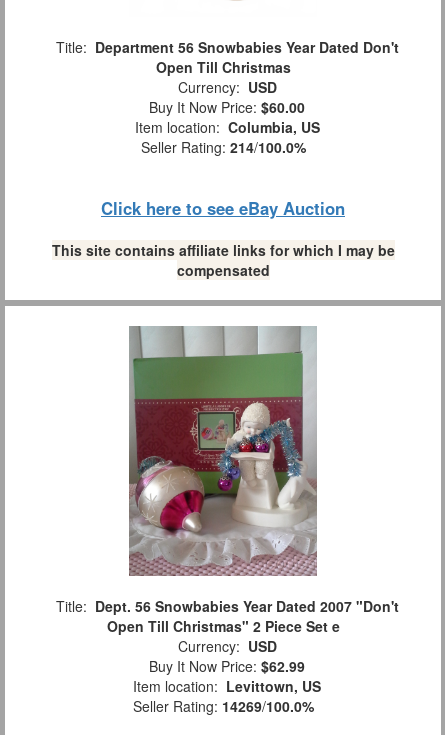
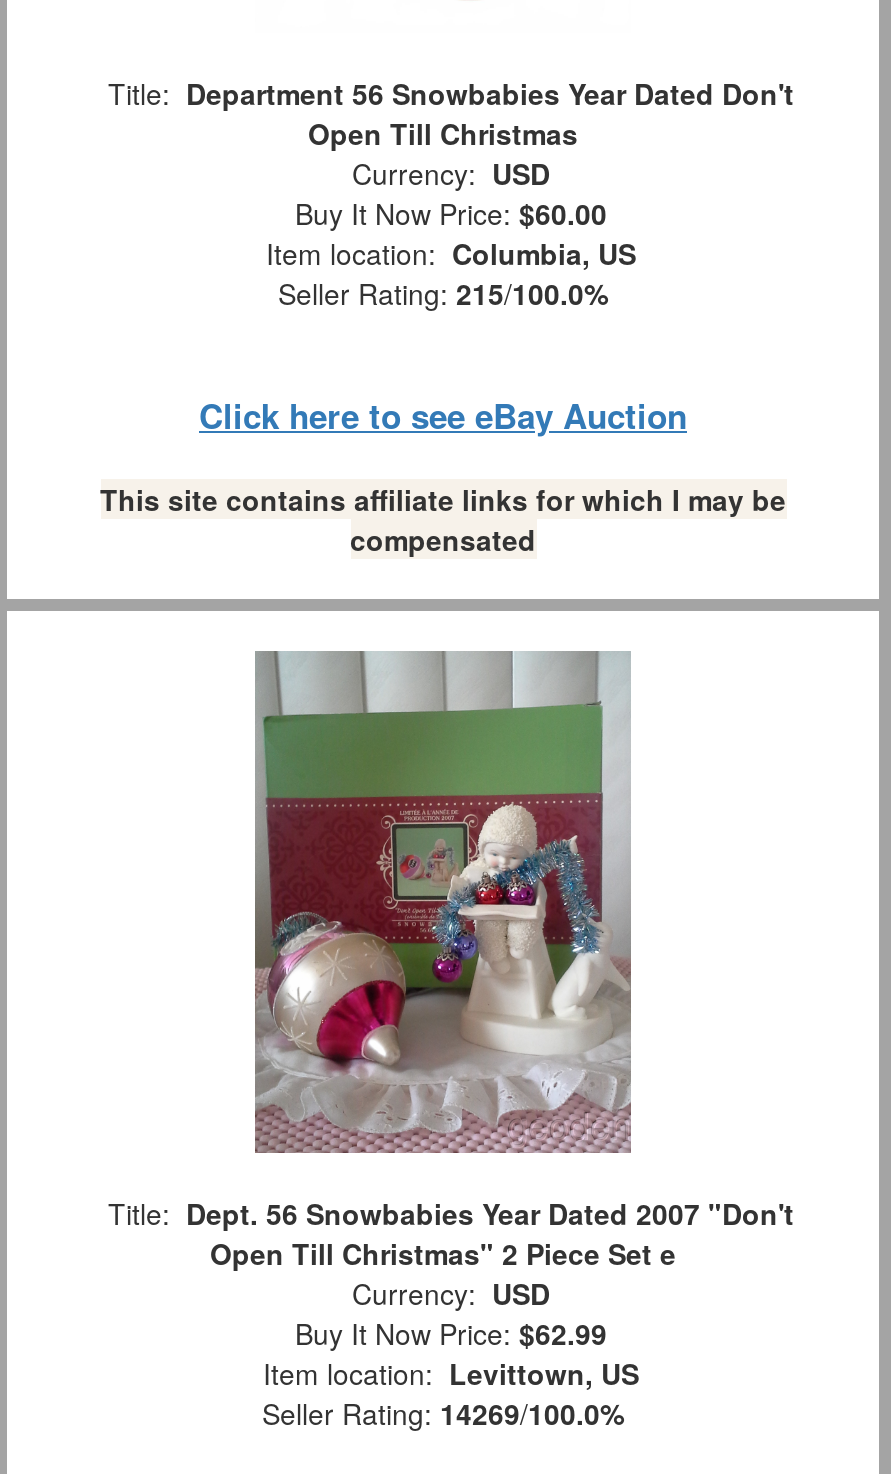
- Seller Rating: 214/100.0%
+ Seller Rating: 215/100.0%
